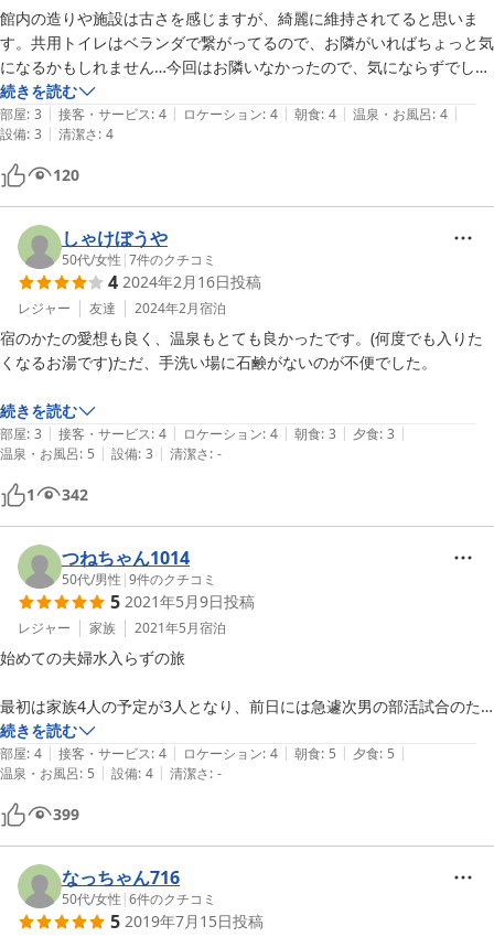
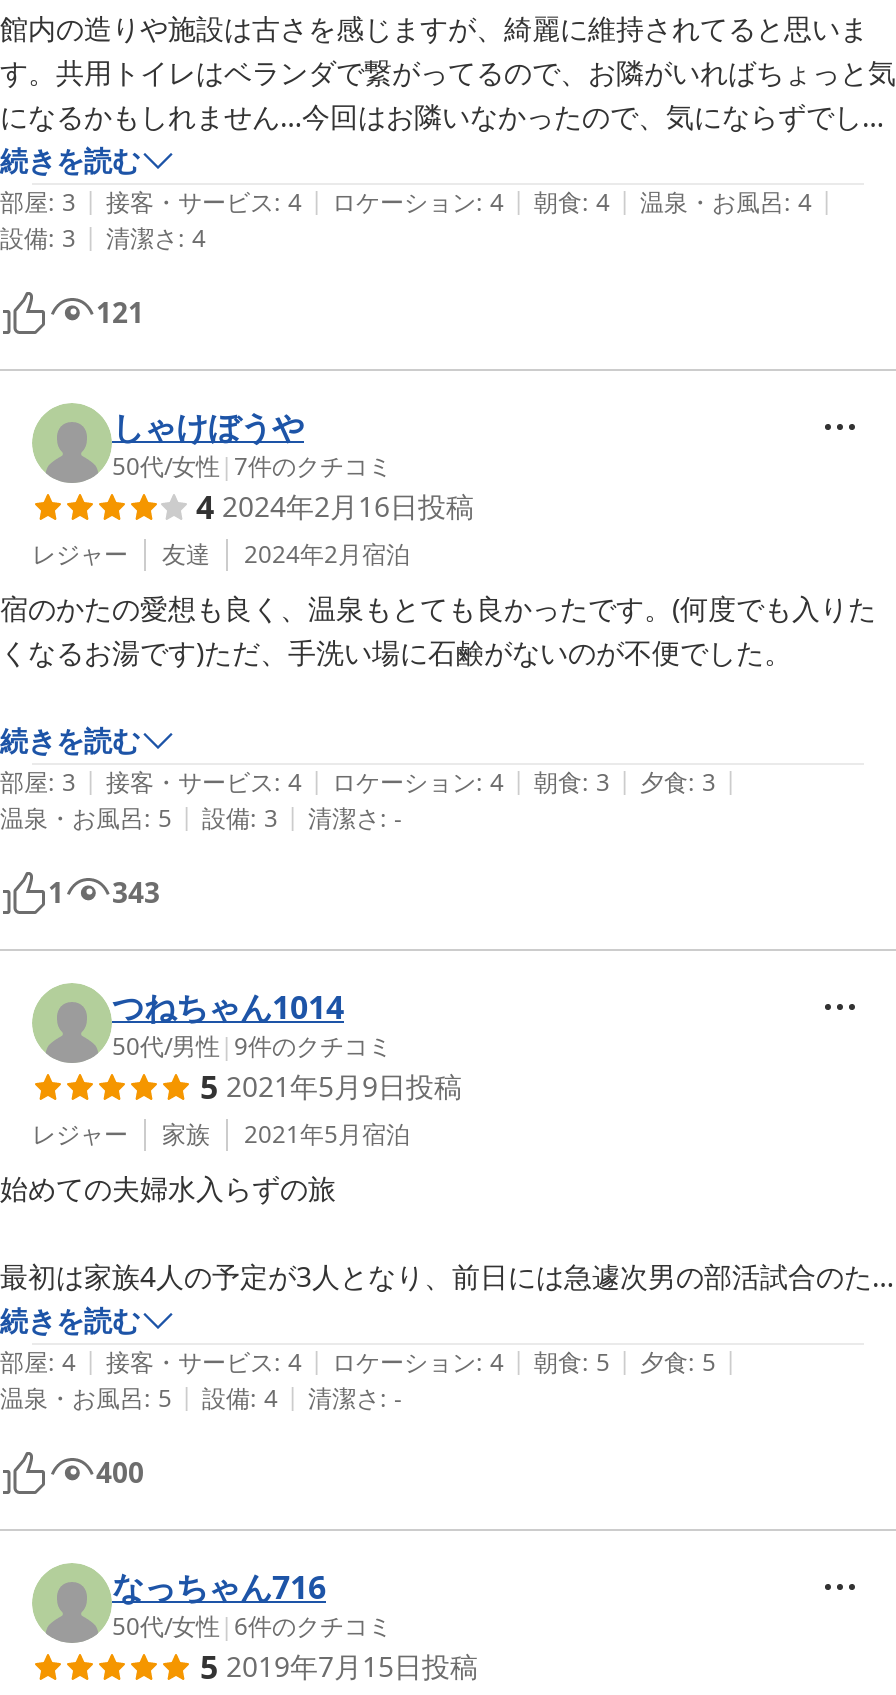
- 120
+ 121

- 1 342
+ 1 343

- 399
+ 400
